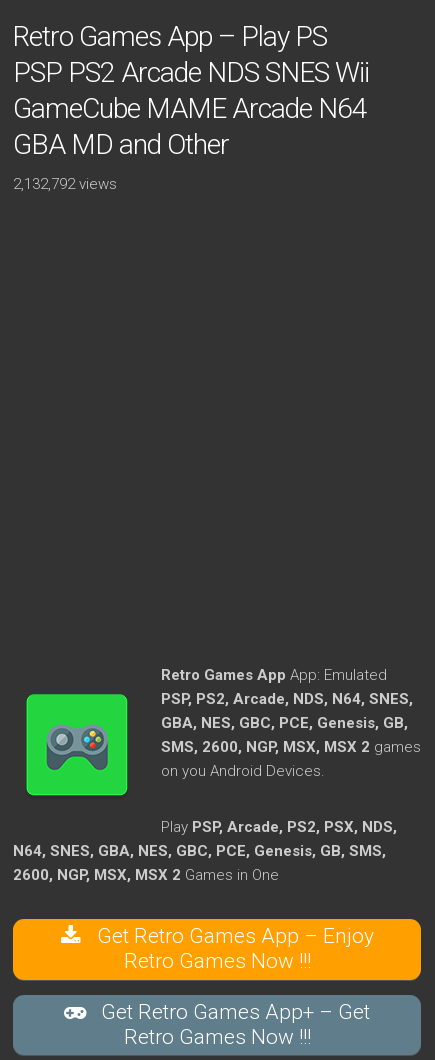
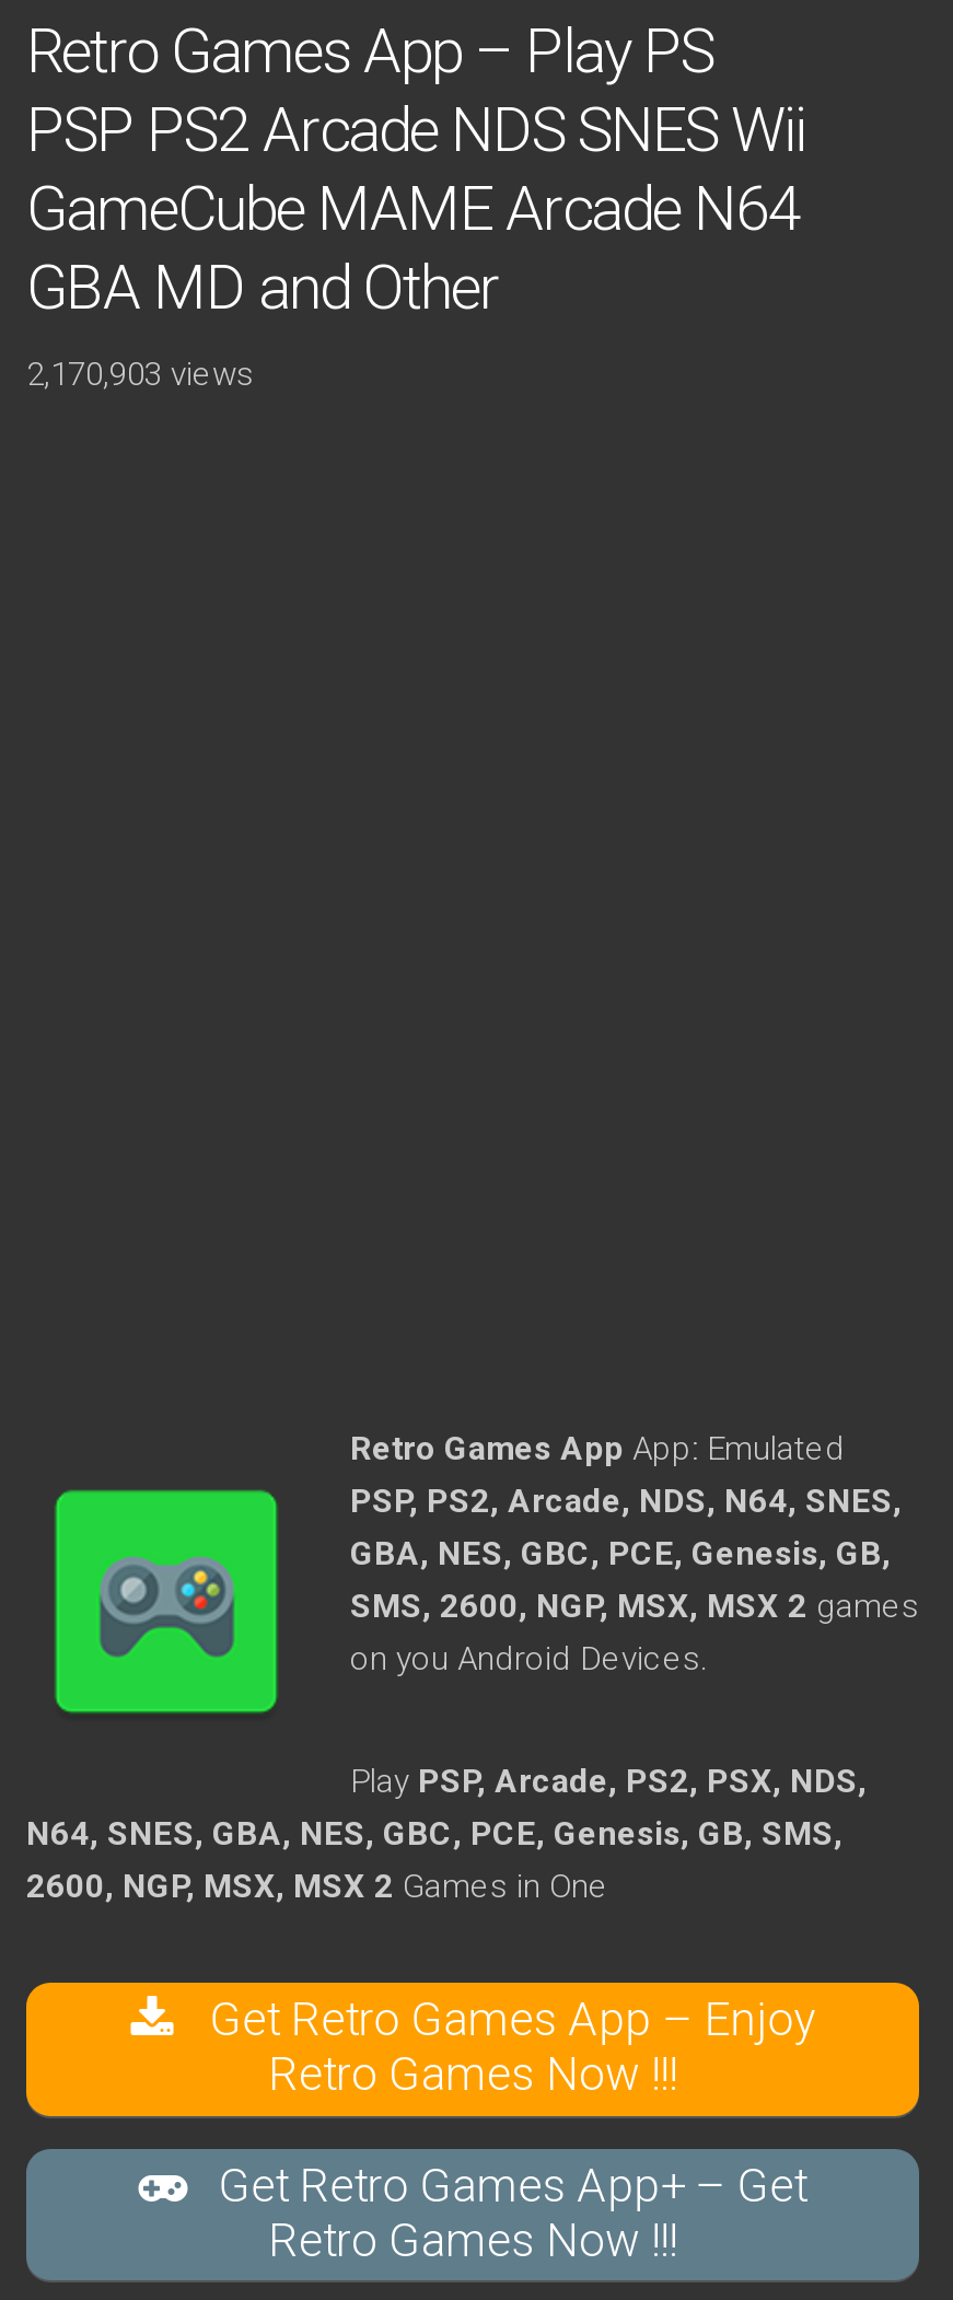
- 2,132,792 views
+ 2,170,903 views
